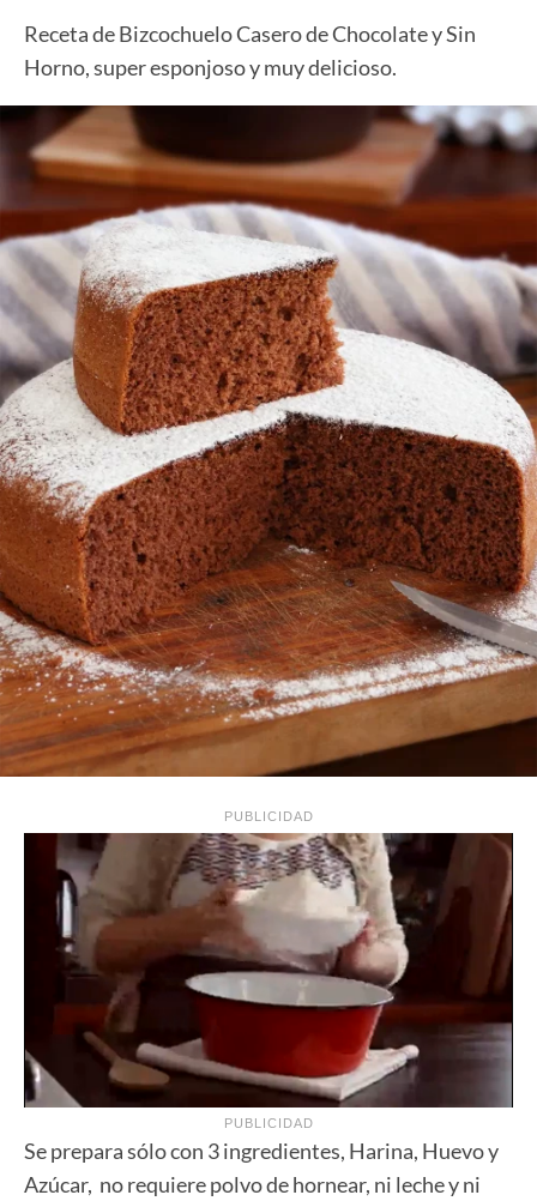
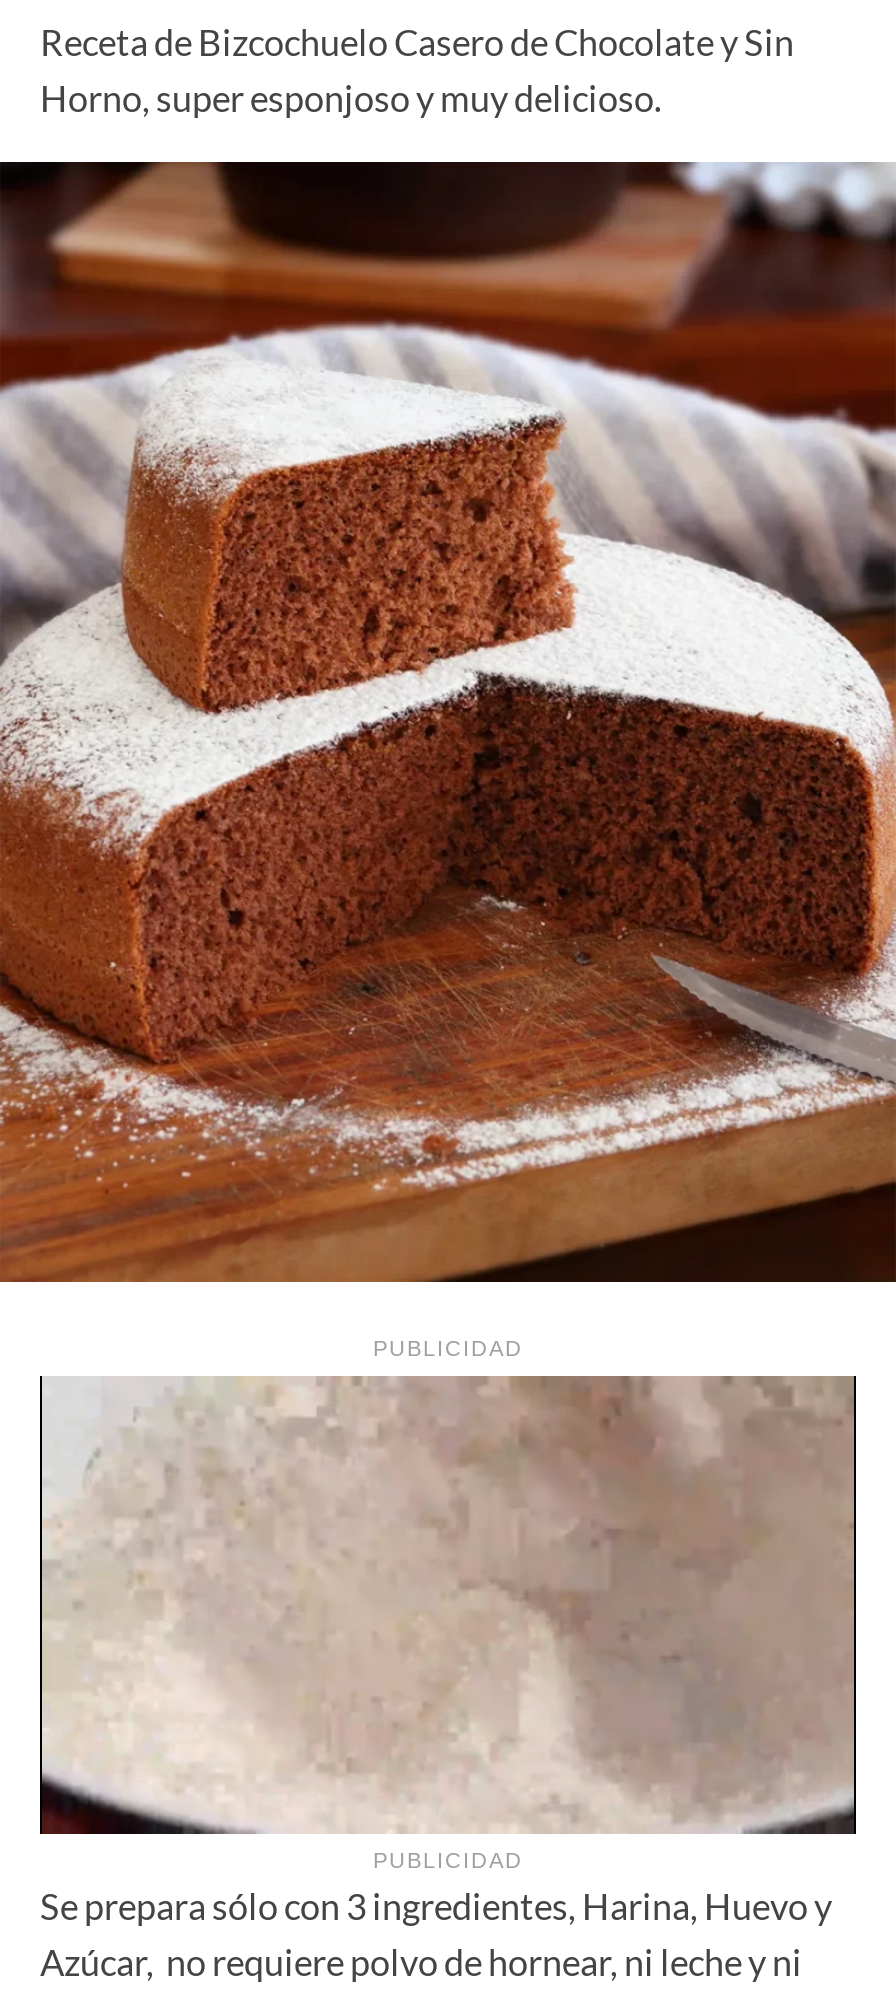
- [image]
+ [image]
